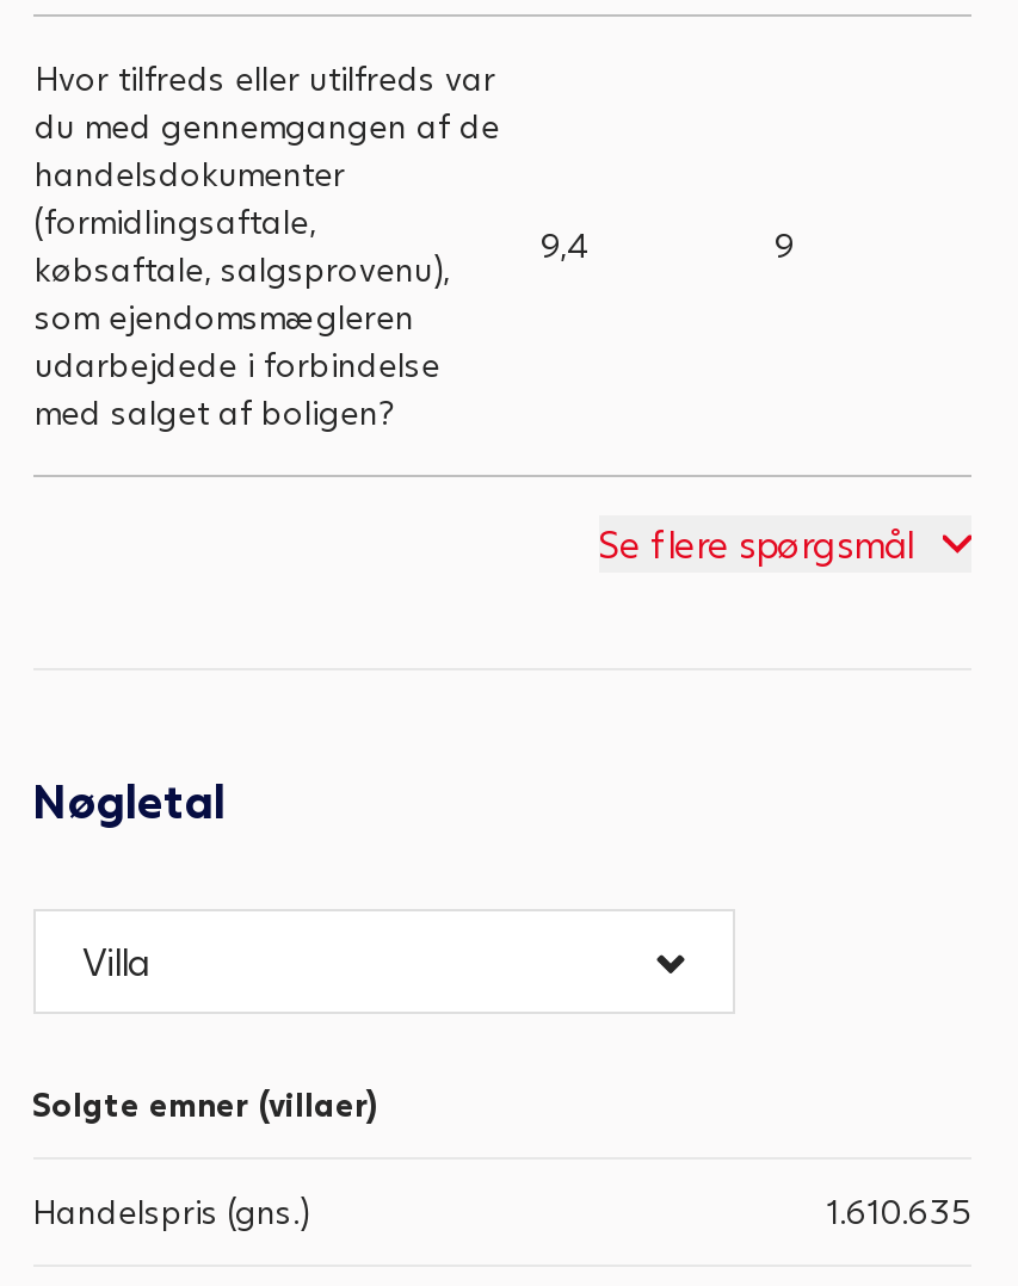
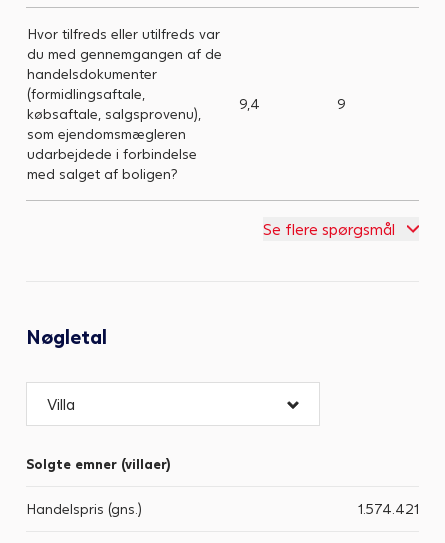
- 1.610.635
+ 1.574.421
